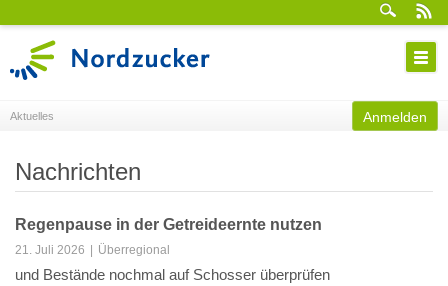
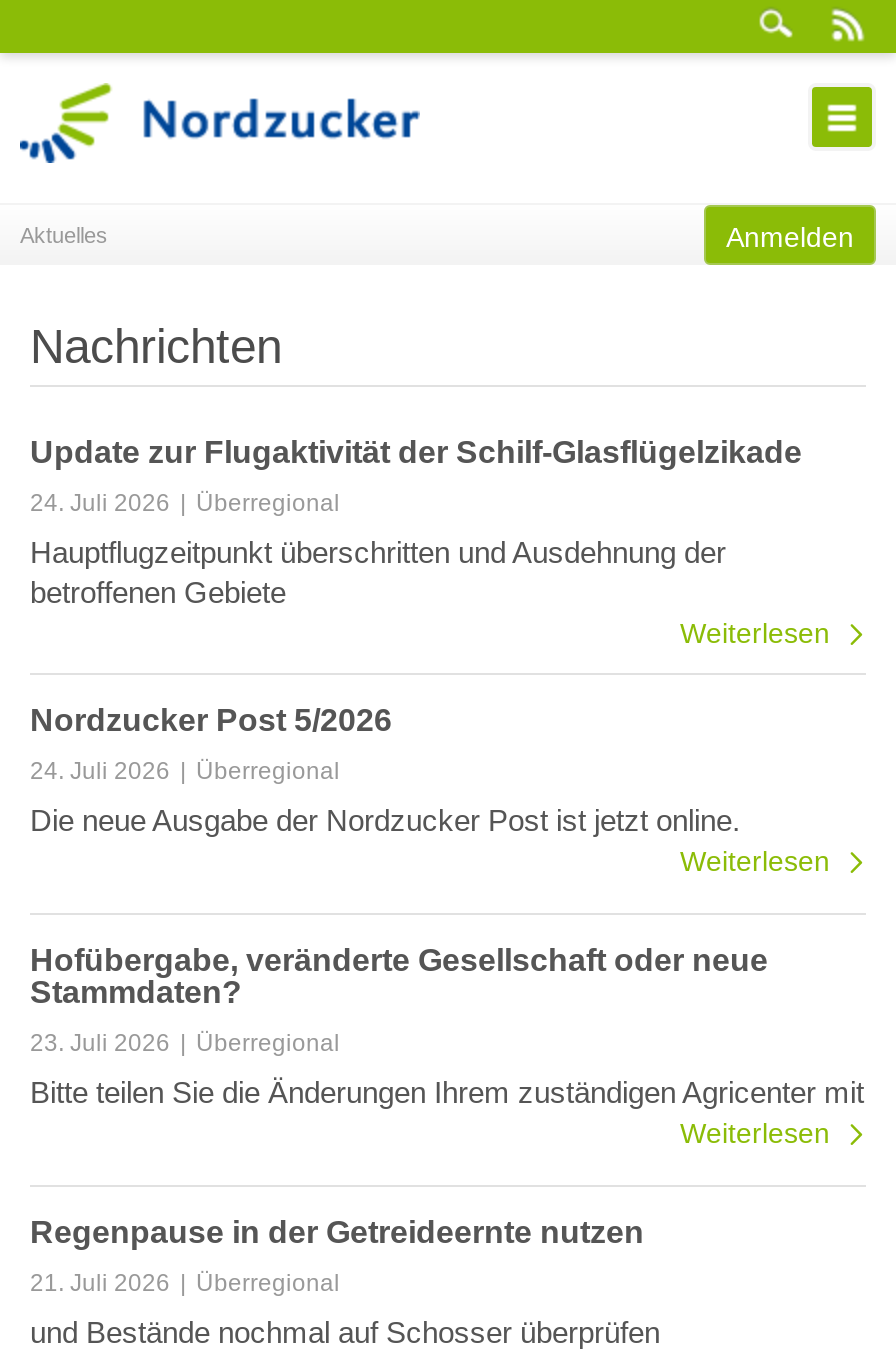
+ Update zur Flugaktivität der Schilf-Glasflügelzikade
+ 24. Juli 2026
+ Überregional
+ Hauptflugzeitpunkt überschritten und Ausdehnung der
+ betroffenen Gebiete
+ Weiterlesen
+ Nordzucker Post 5/2026
+ 24. Juli 2026
+ Überregional
+ Die neue Ausgabe der Nordzucker Post ist jetzt online.
+ Weiterlesen
+ Hofübergabe, veränderte Gesellschaft oder neue
+ Stammdaten?
+ 23. Juli 2026
+ Überregional
+ Bitte teilen Sie die Änderungen Ihrem zuständigen Agricenter mit
+ Weiterlesen
